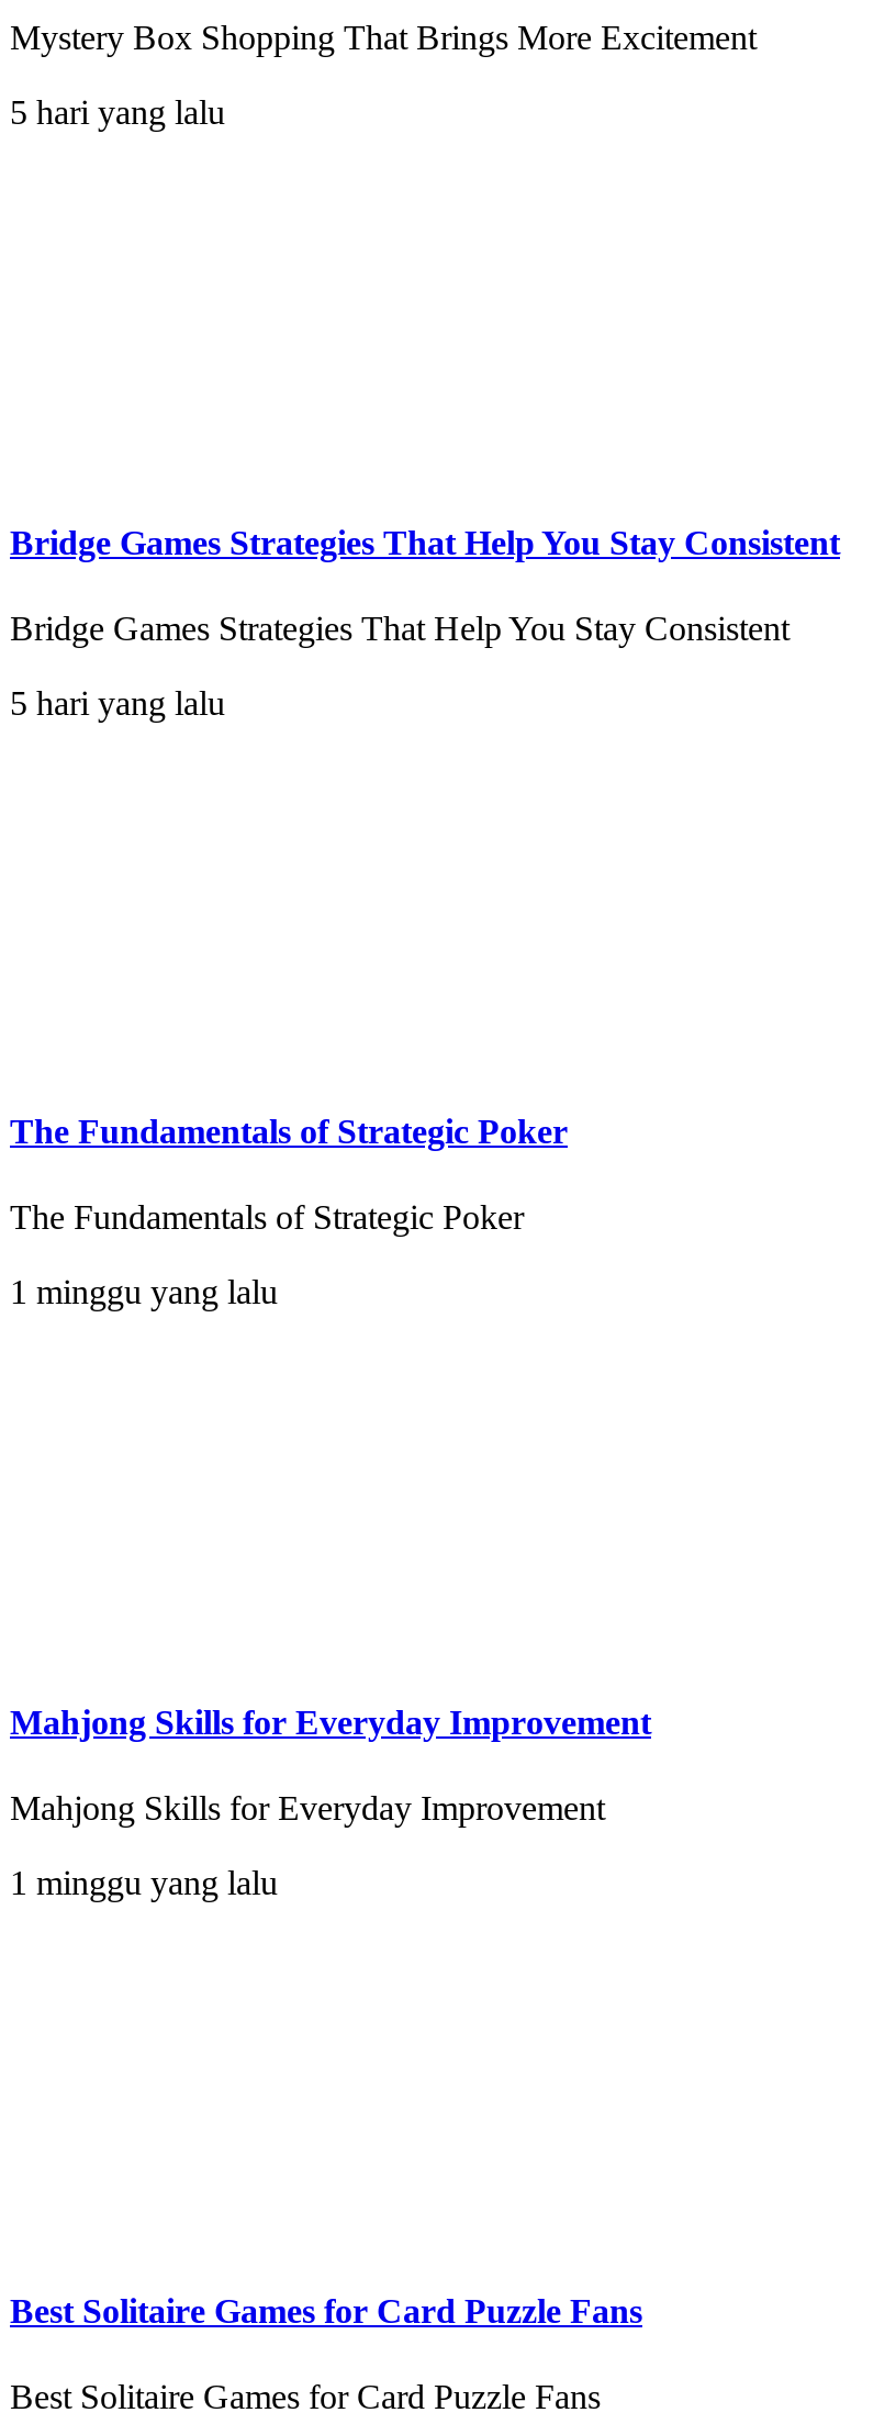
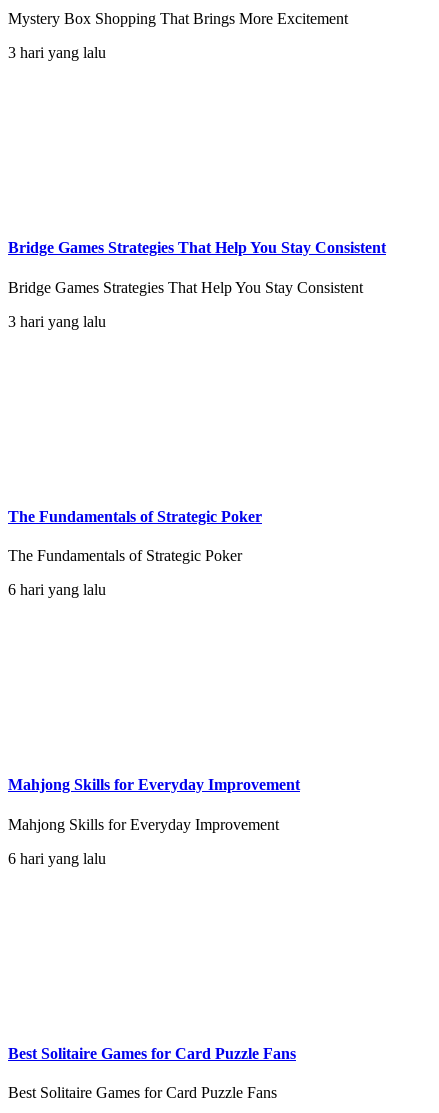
- 5 hari yang lalu
+ 3 hari yang lalu

- 5 hari yang lalu
+ 3 hari yang lalu

- 1 minggu yang lalu
+ 6 hari yang lalu

- 1 minggu yang lalu
+ 6 hari yang lalu
